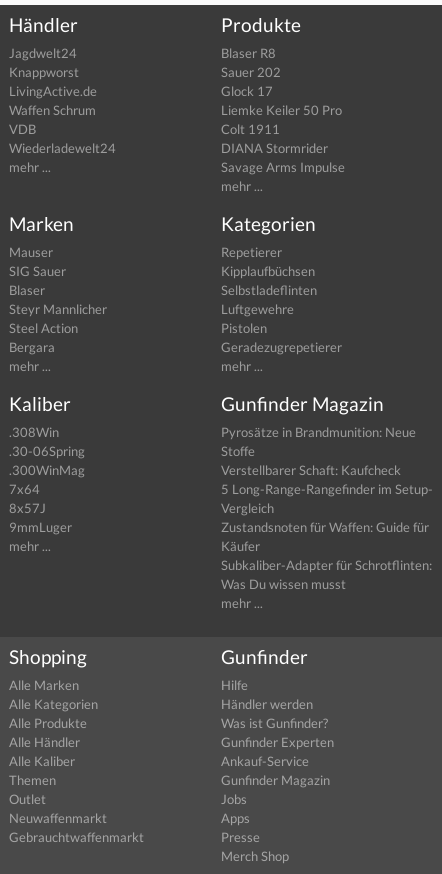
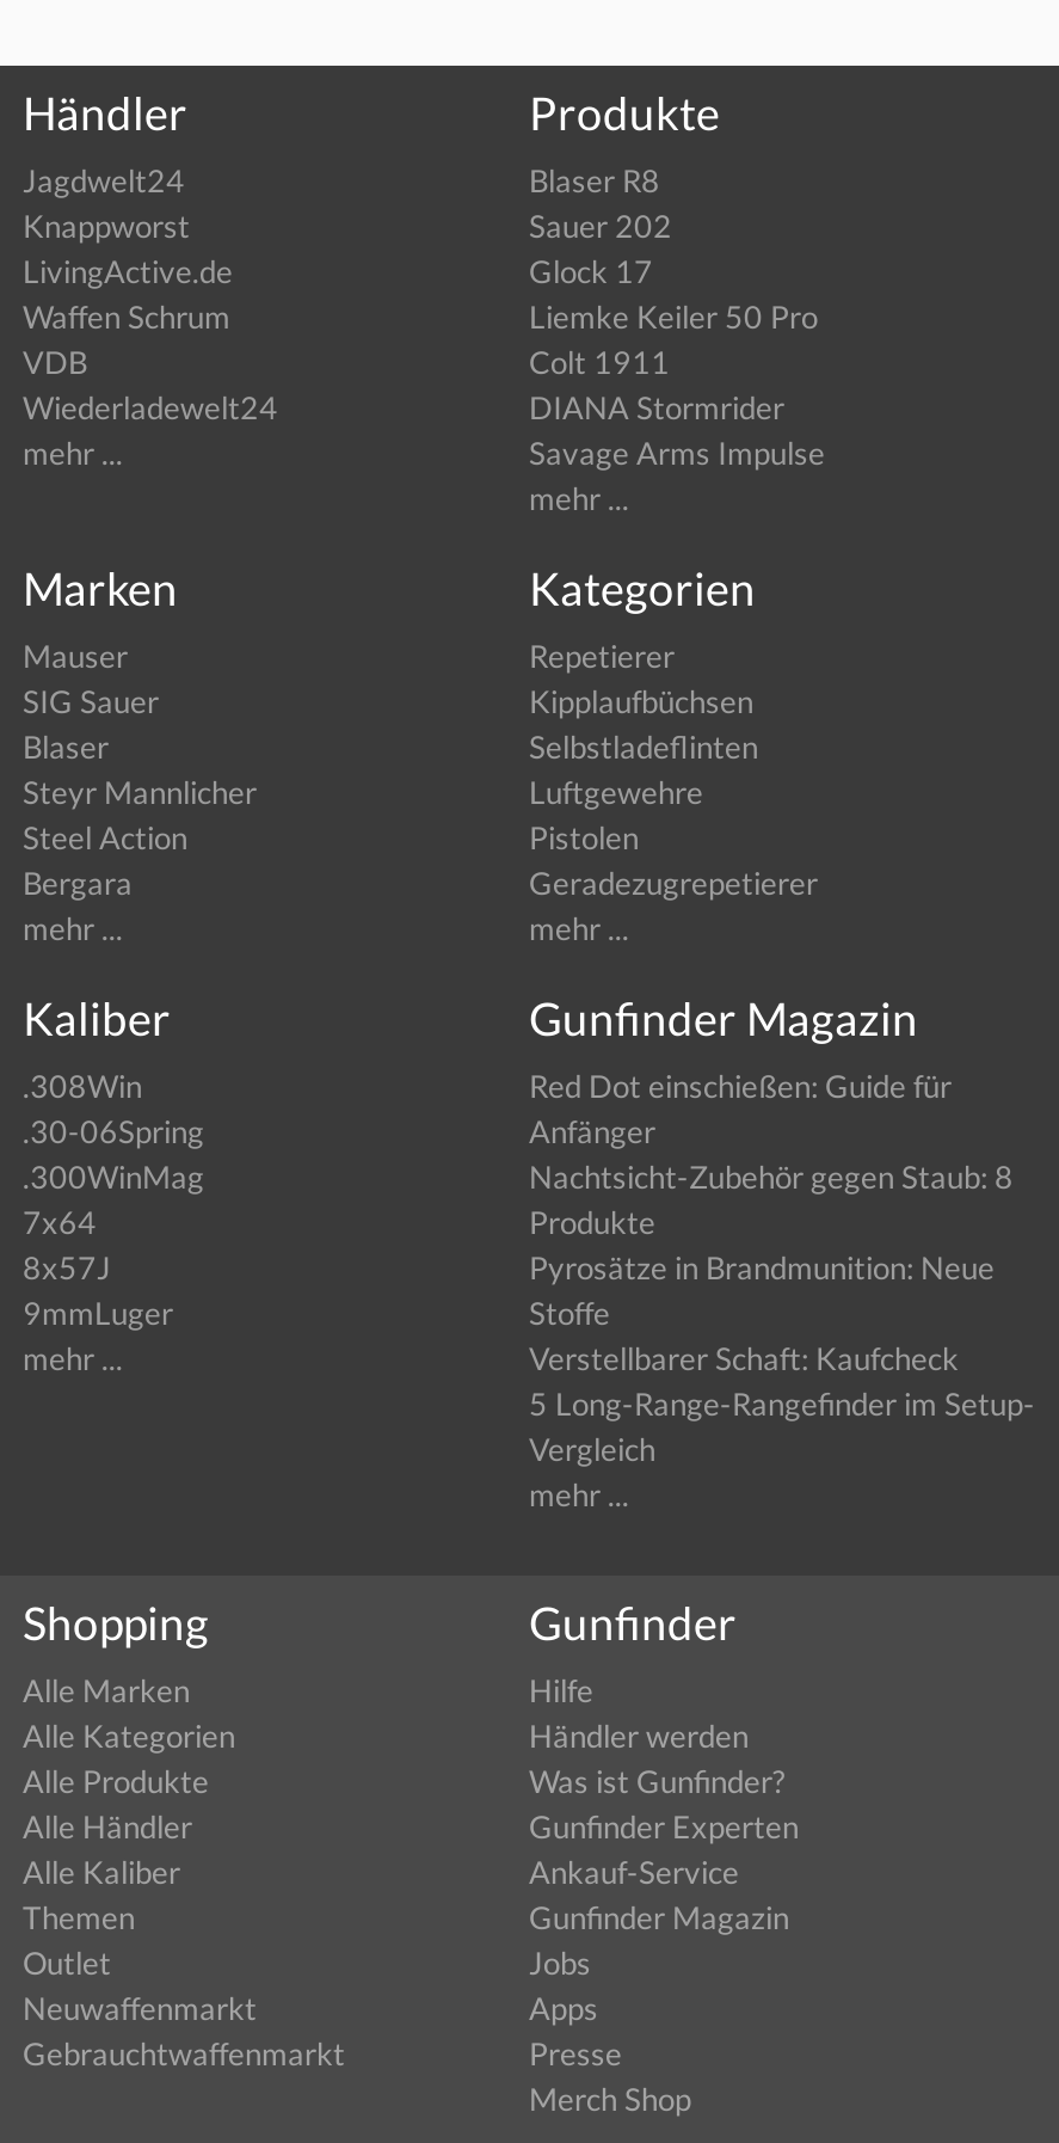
moved down: Pyrosätze in Brandmunition: Neue | Stoffe | Verstellbarer Schaft: Kaufcheck | 5 Long-Range-Rangefinder im Setup- | Vergleich

+ Red Dot einschießen: Guide für
+ Anfänger
+ Nachtsicht-Zubehör gegen Staub: 8
+ Produkte

- Zustandsnoten für Waffen: Guide für
- Käufer
- Subkaliber-Adapter für Schrotflinten:
- Was Du wissen musst
